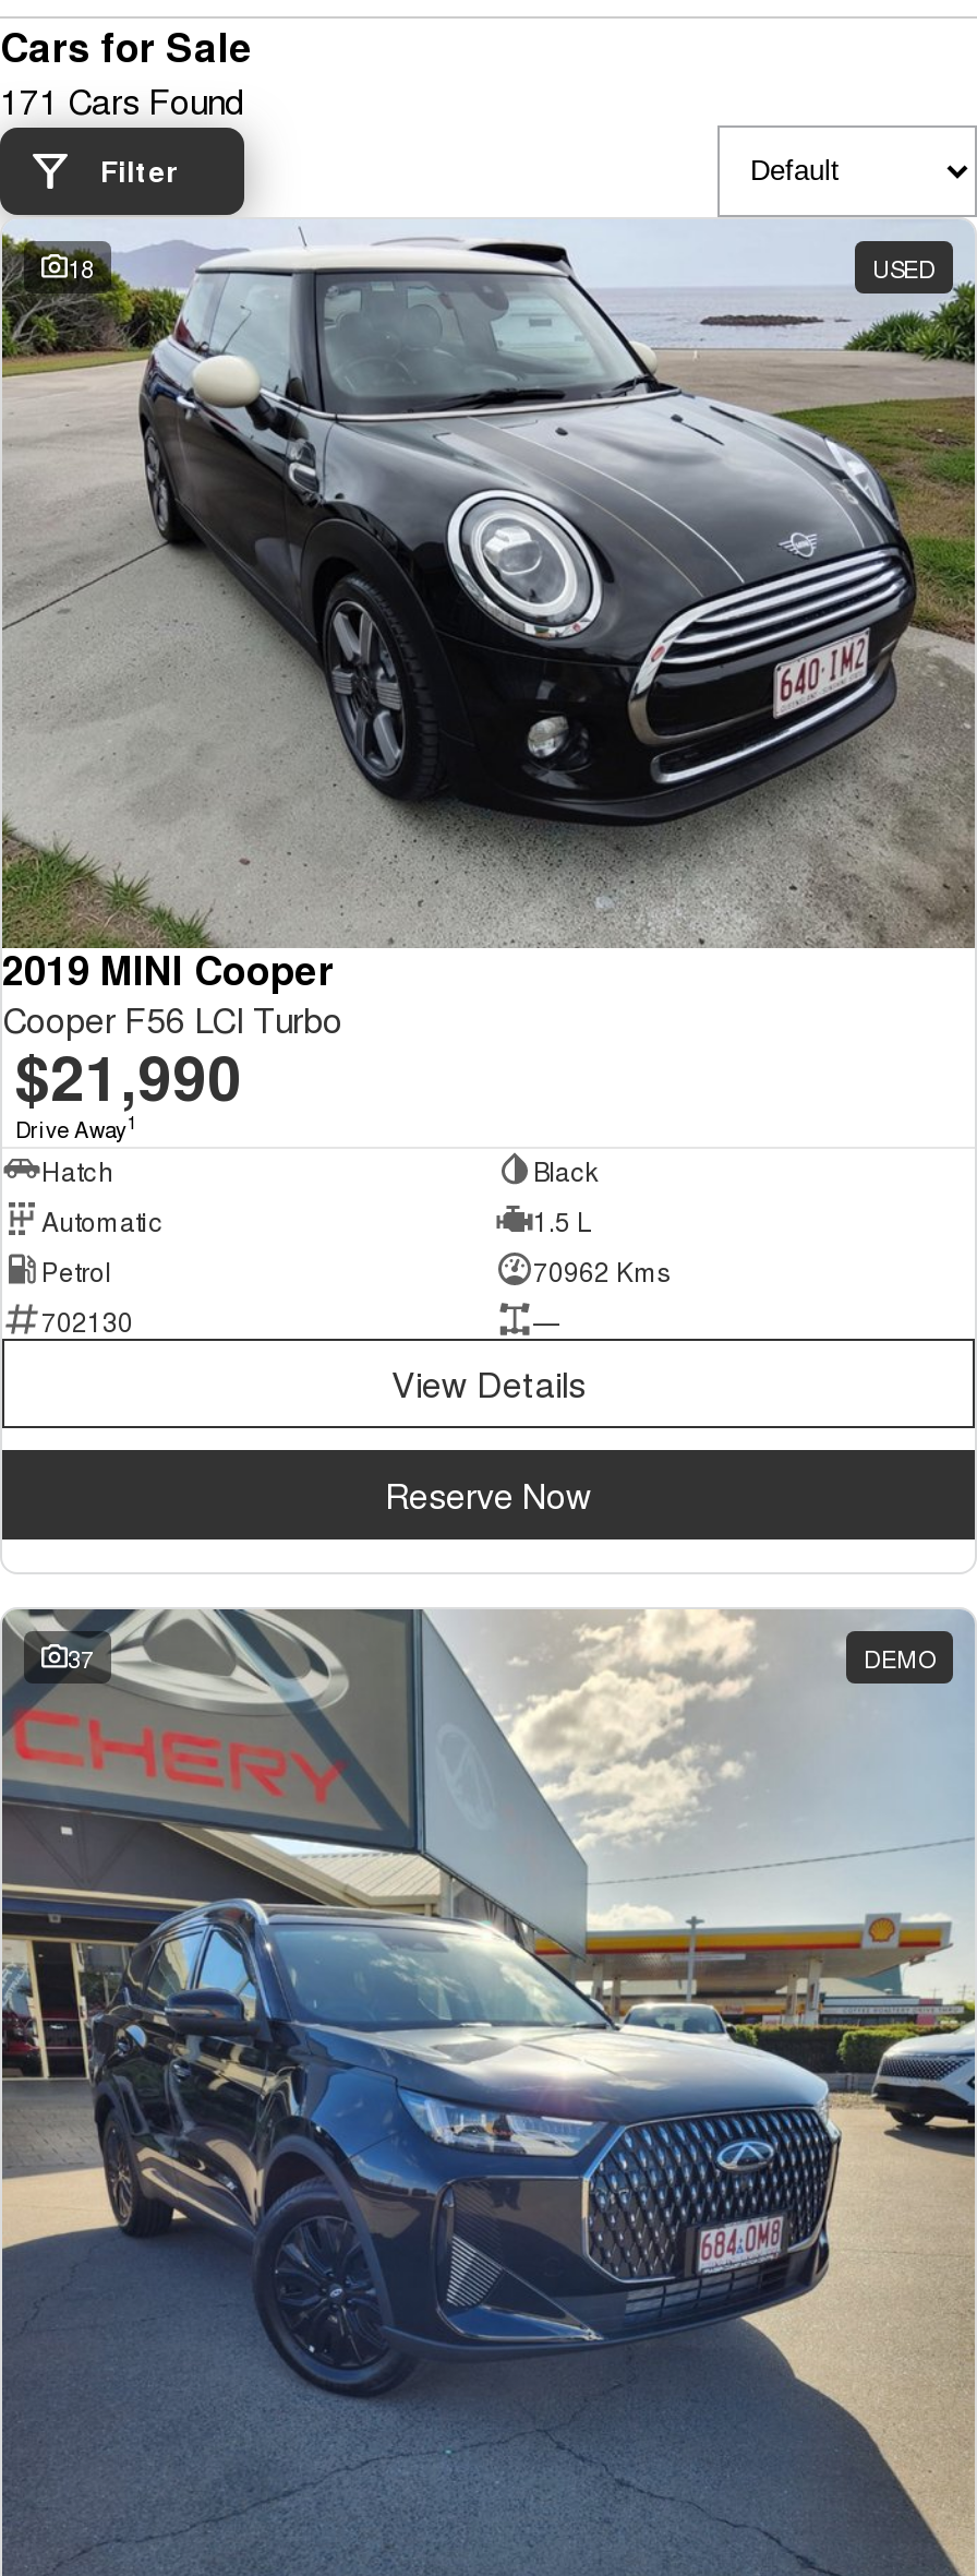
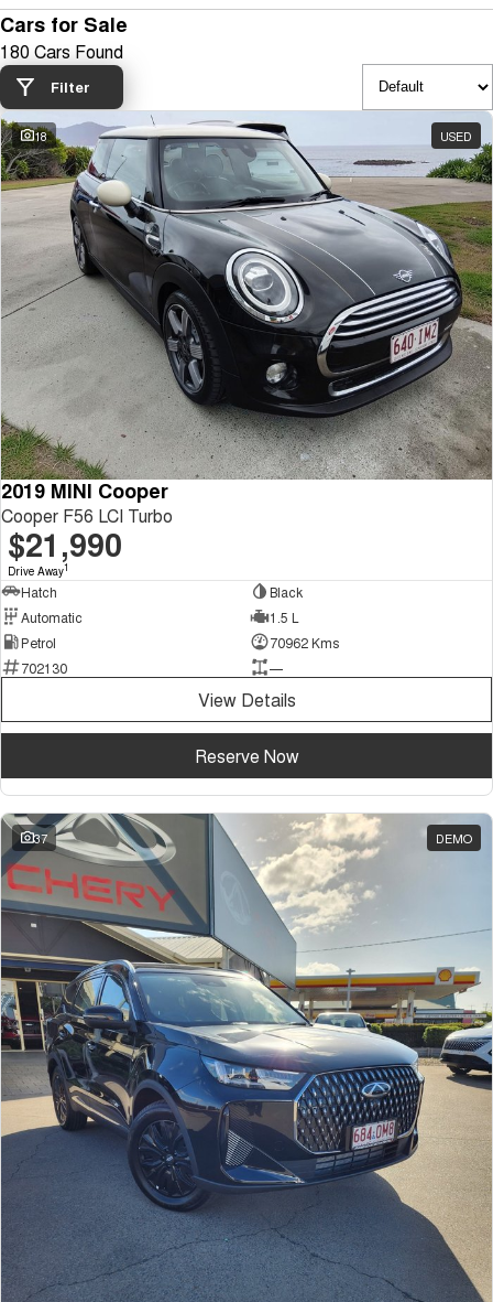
- 171 Cars Found
+ 180 Cars Found
